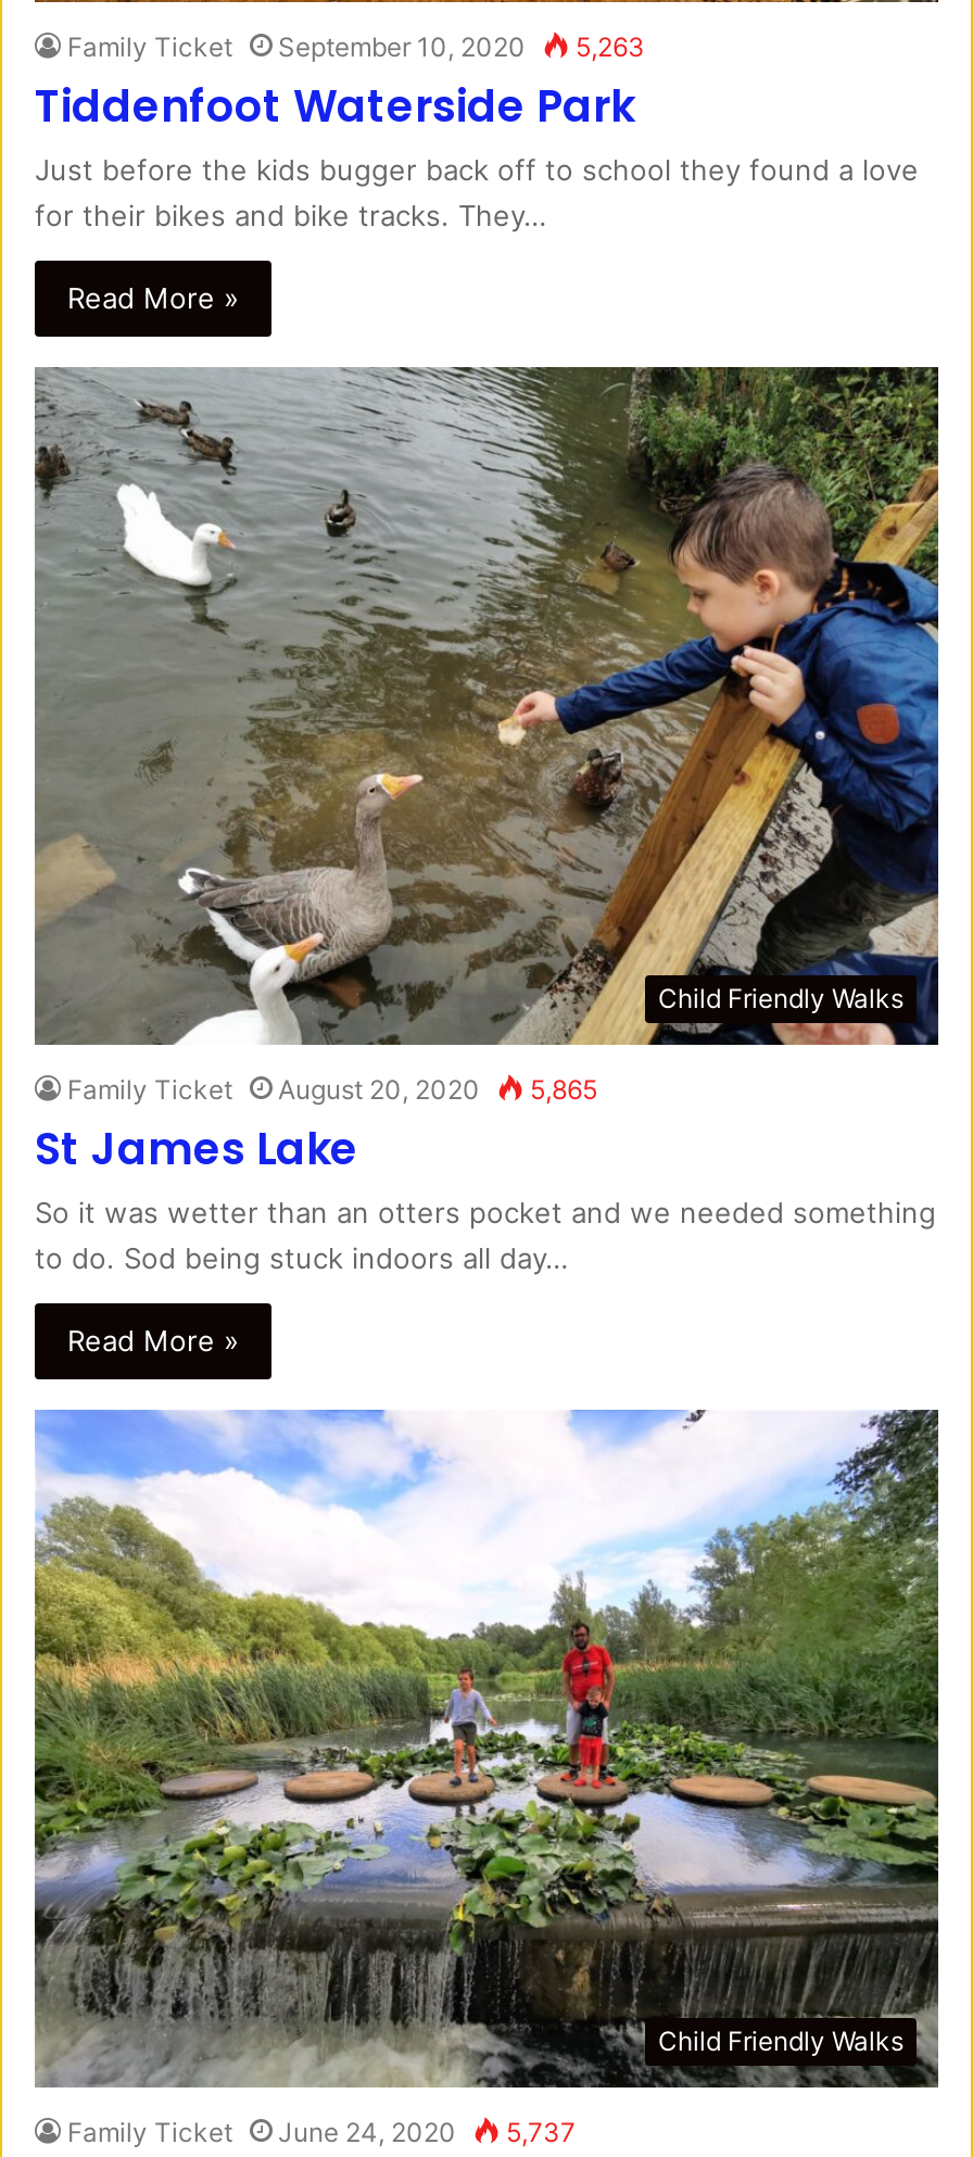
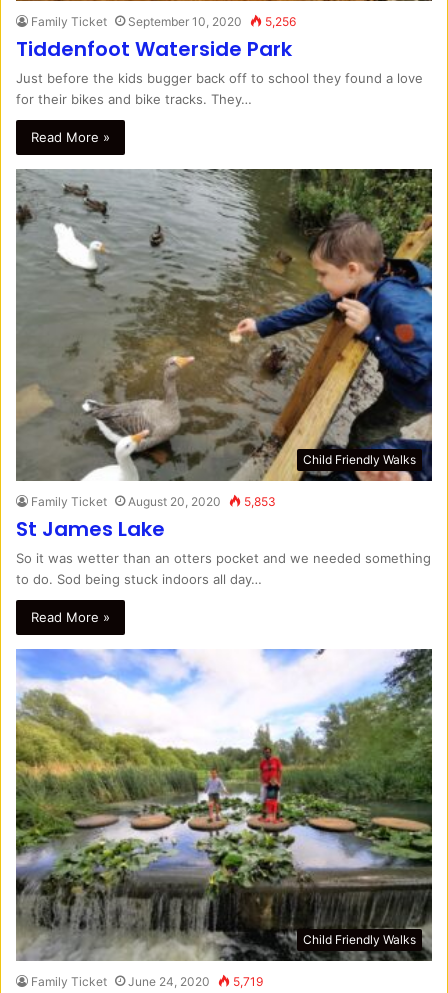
- Family Ticket September 10, 2020 5,263
+ Family Ticket September 10, 2020 5,256

- Family Ticket August 20, 2020 5,865
+ Family Ticket August 20, 2020 5,853

- Family Ticket June 24, 2020 5,737
+ Family Ticket June 24, 2020 5,719
